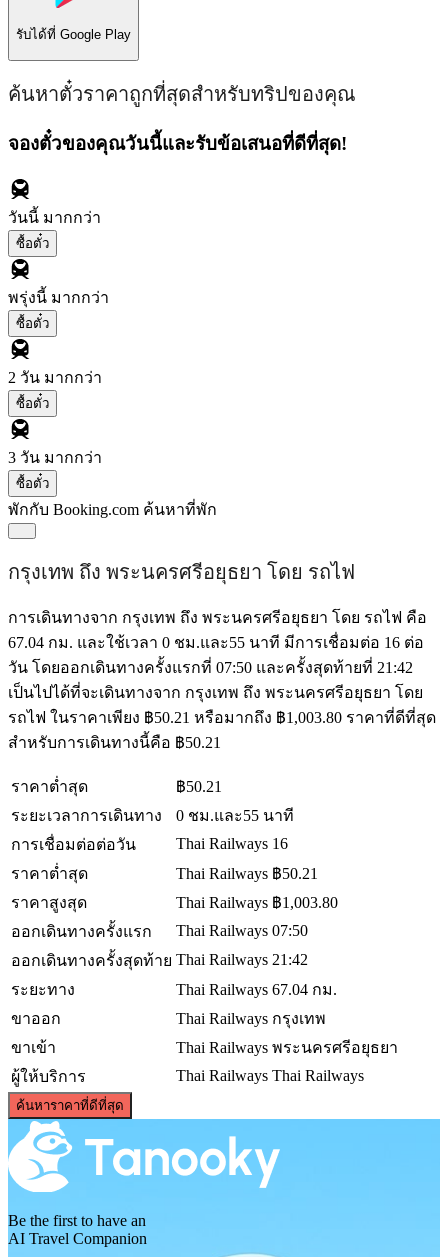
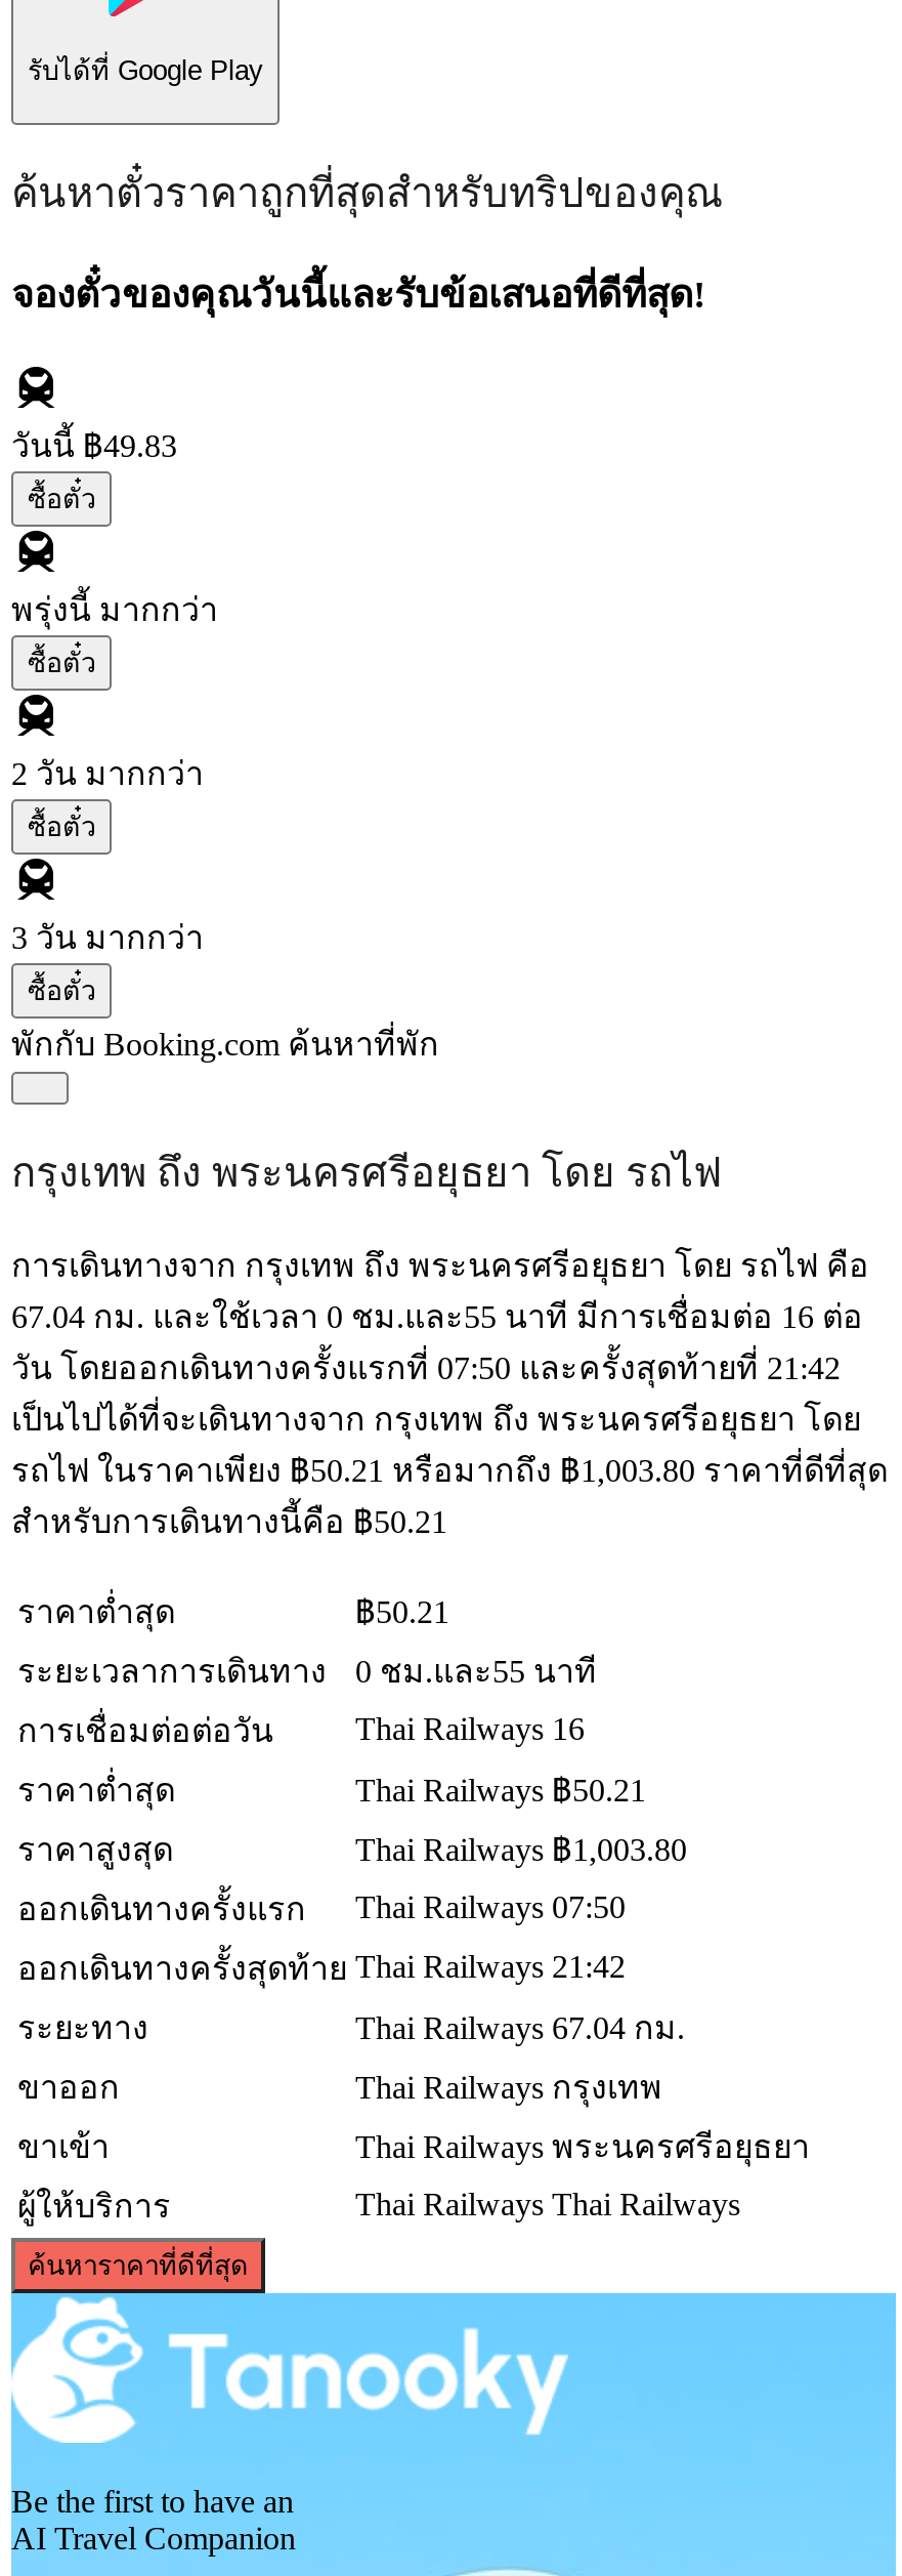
- วันนี้มากกว่า
+ วันนี้฿49.83
